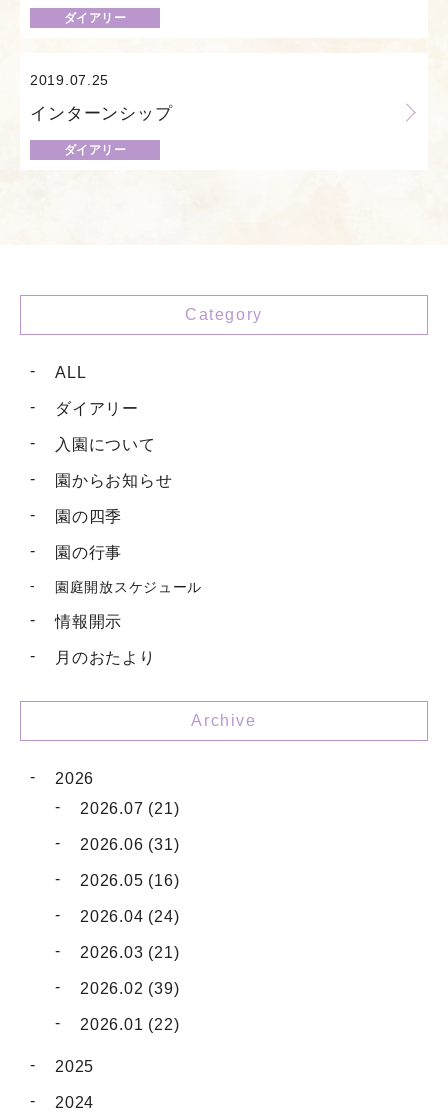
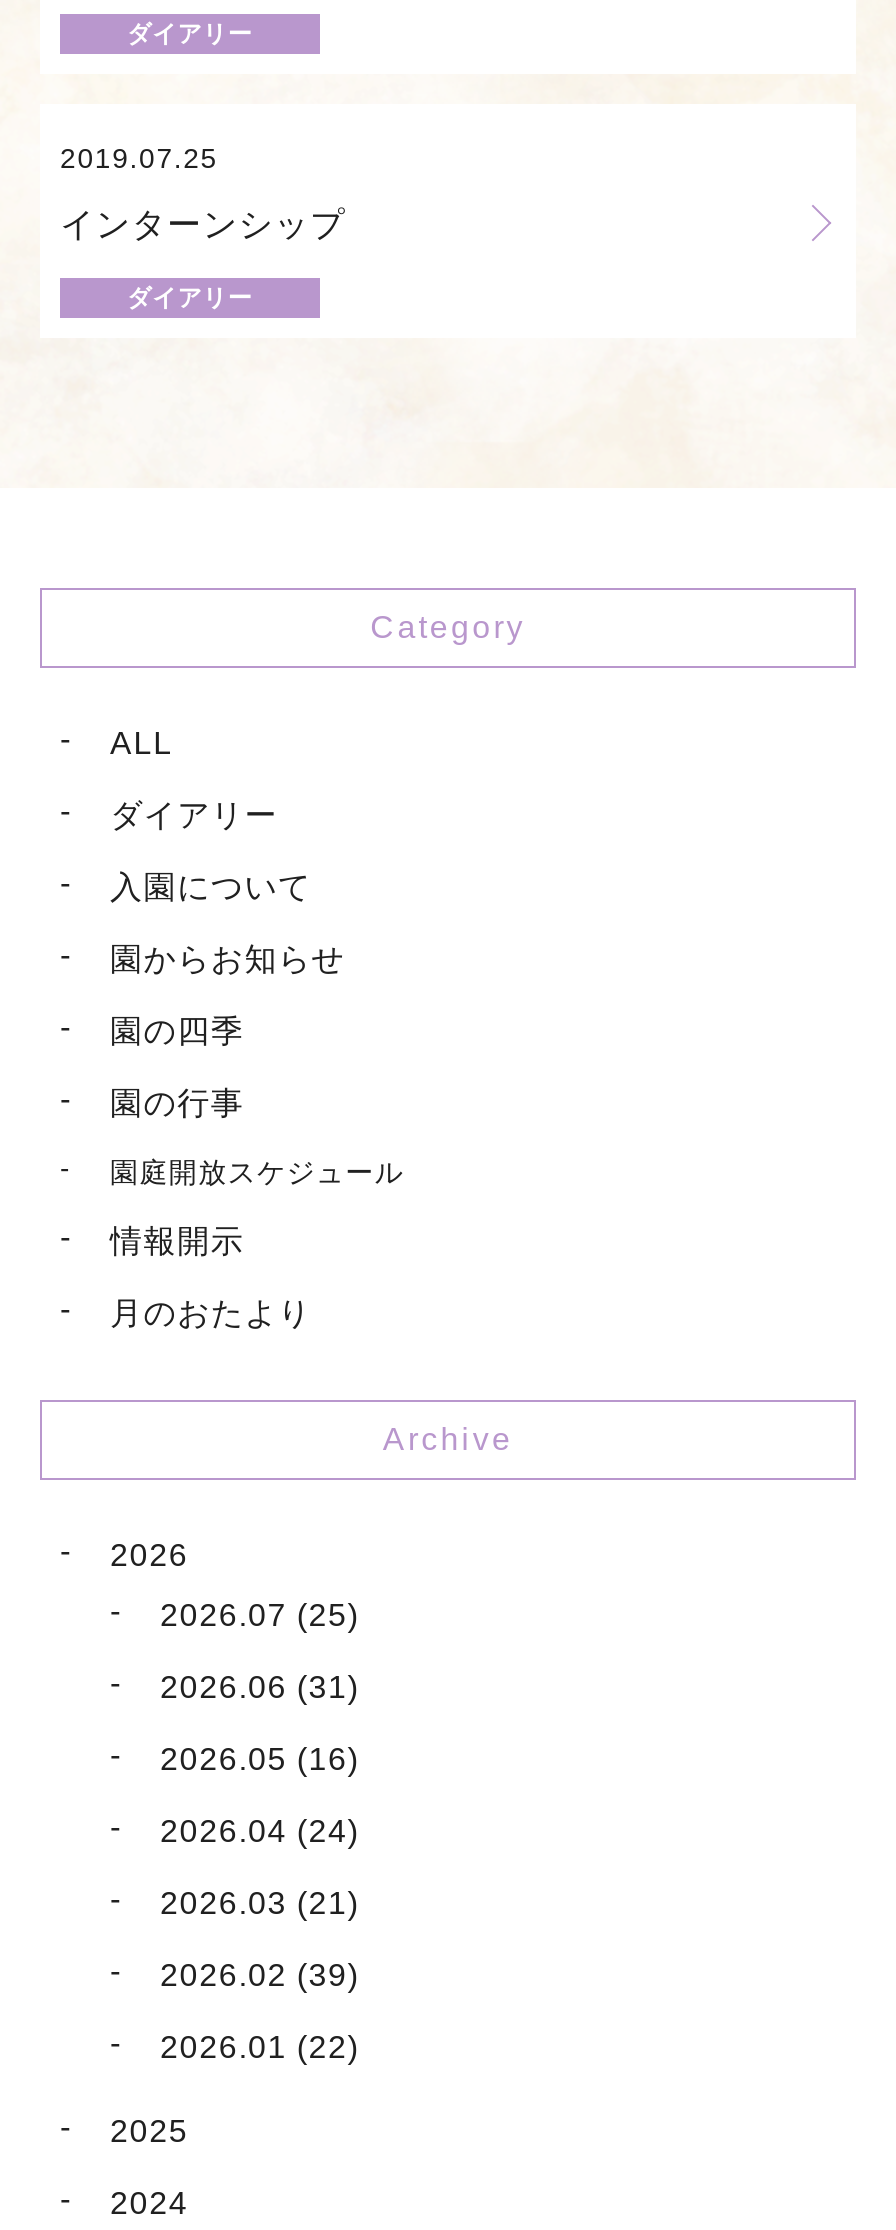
- 2026.07 (21)
+ 2026.07 (25)
